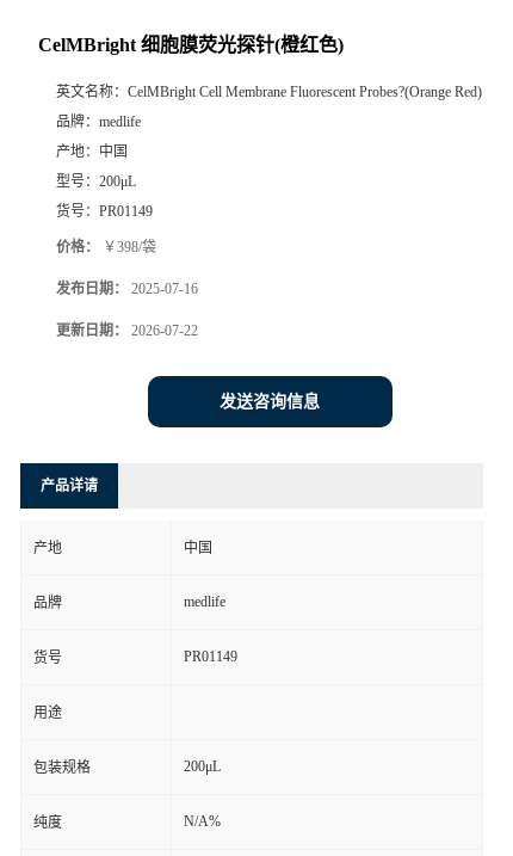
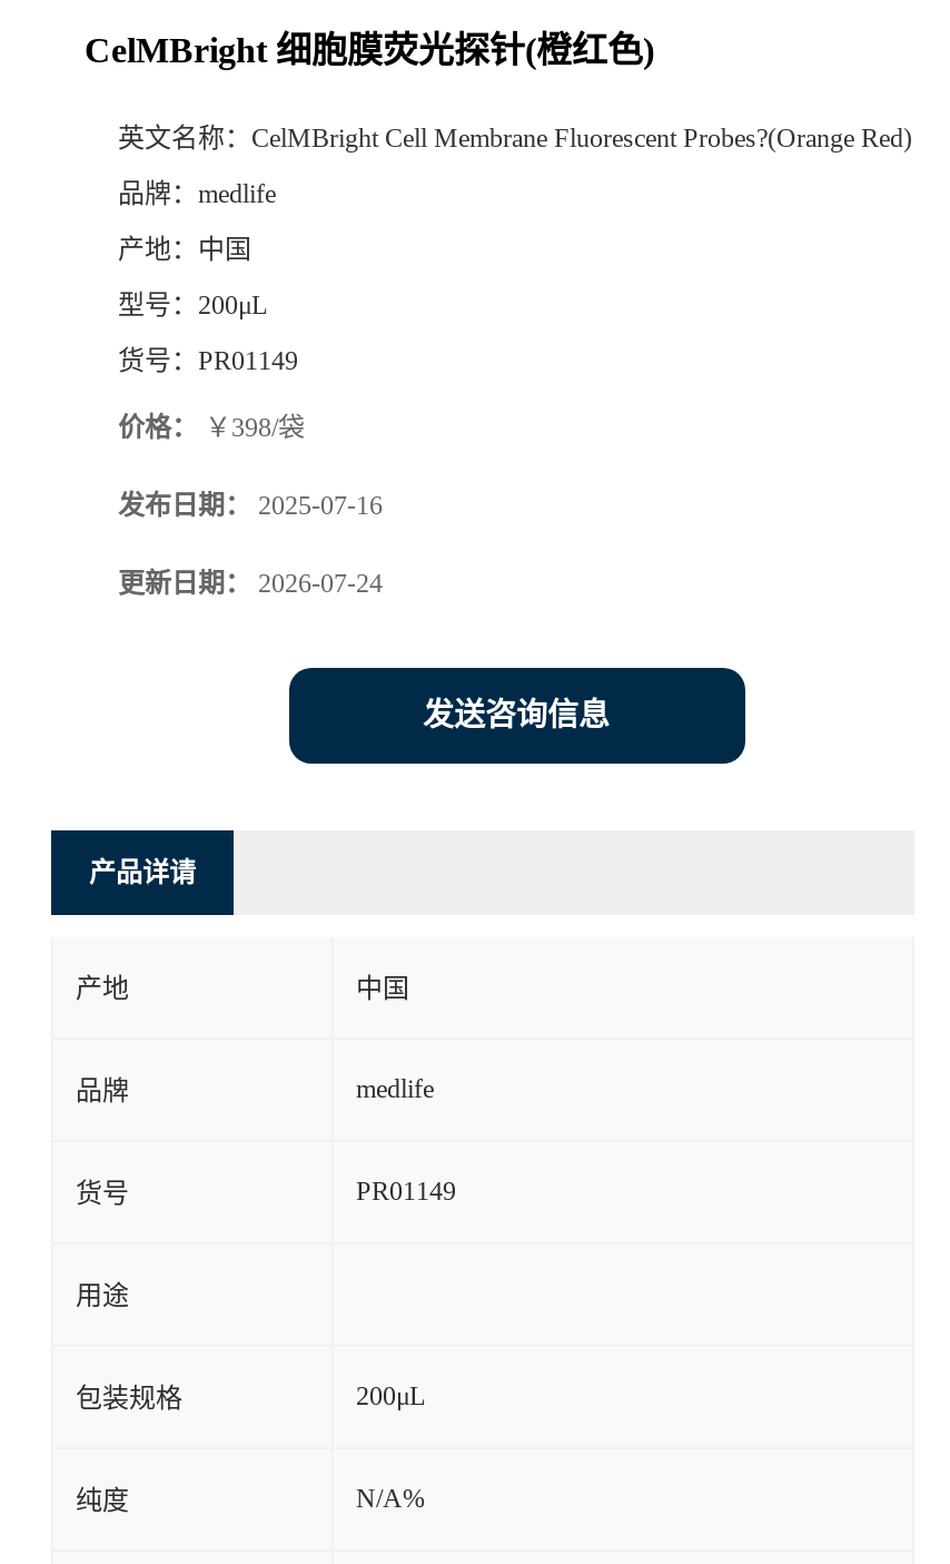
- 更新日期：2026-07-22
+ 更新日期：2026-07-24
